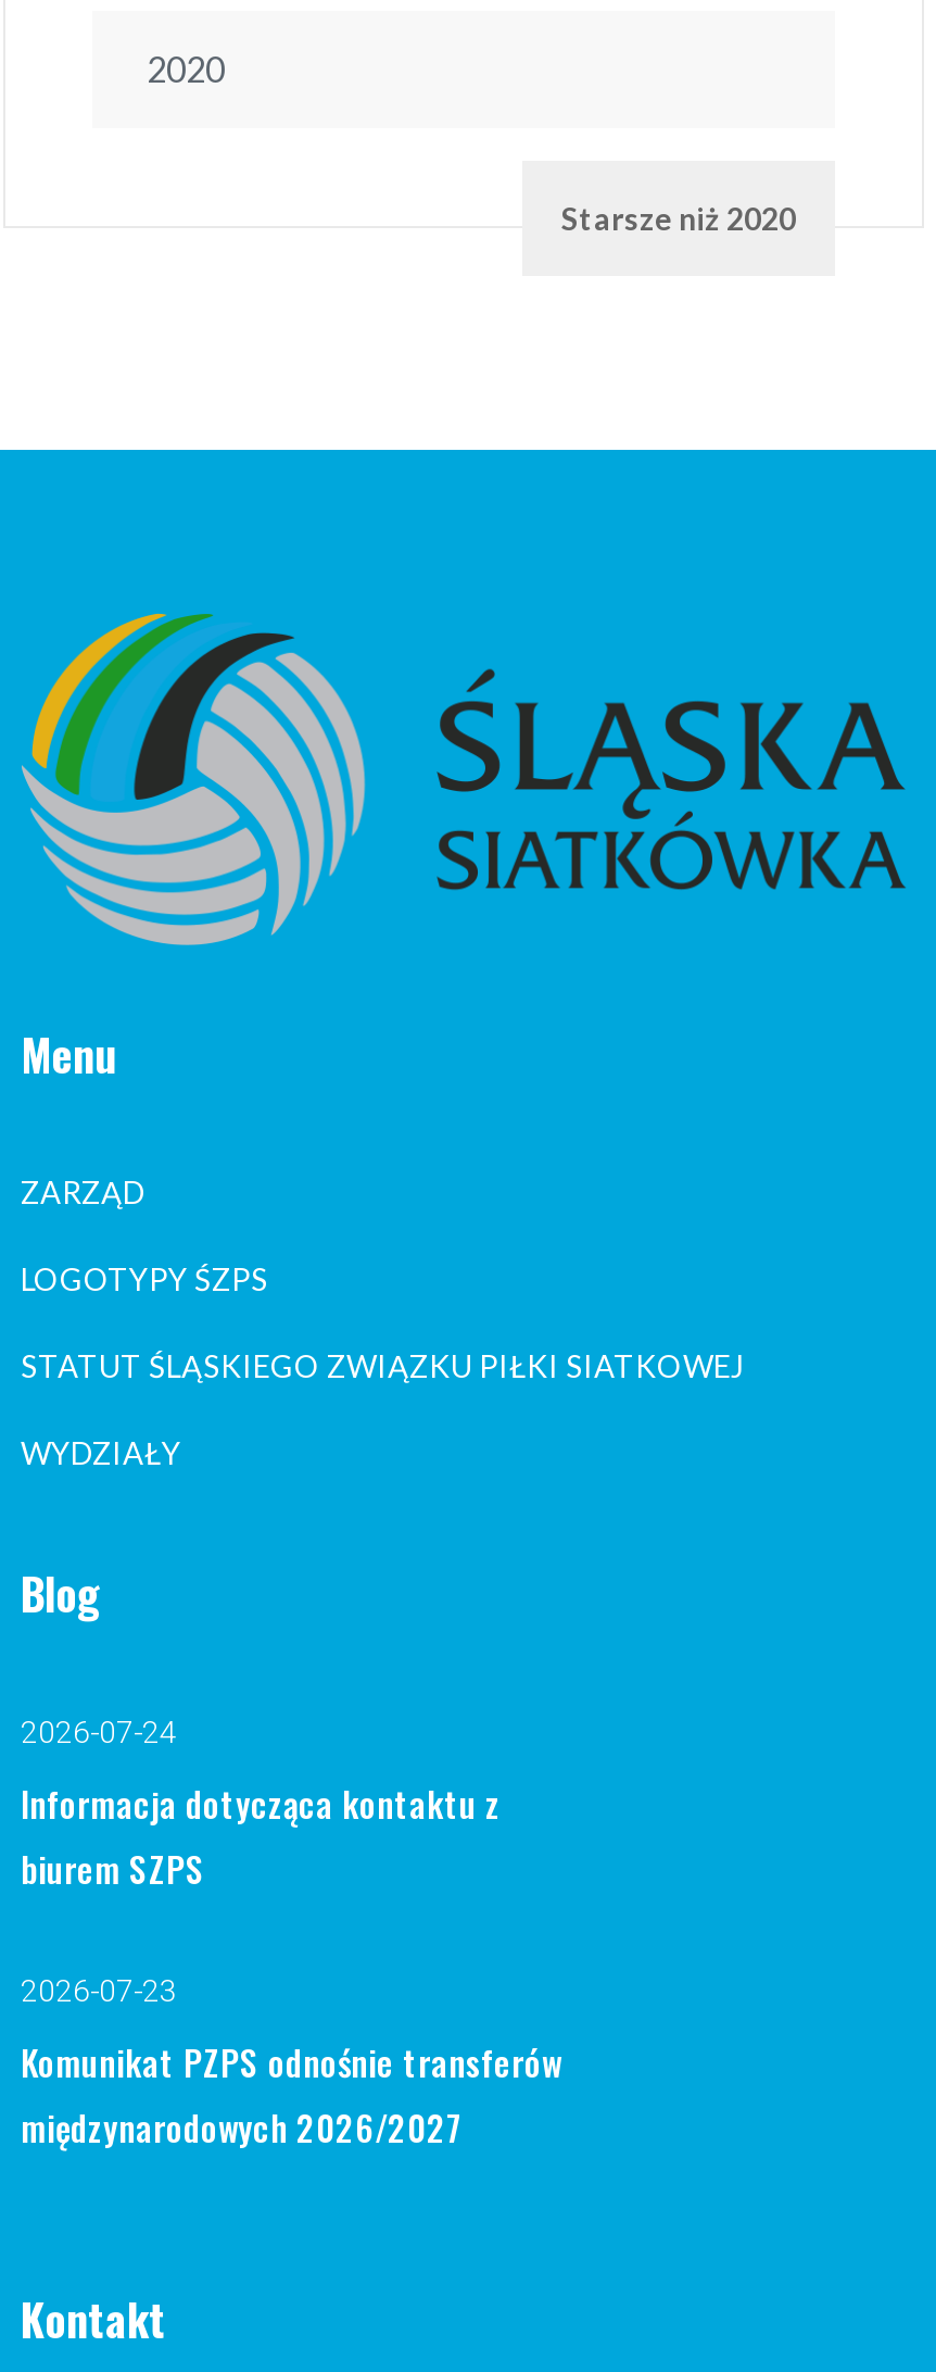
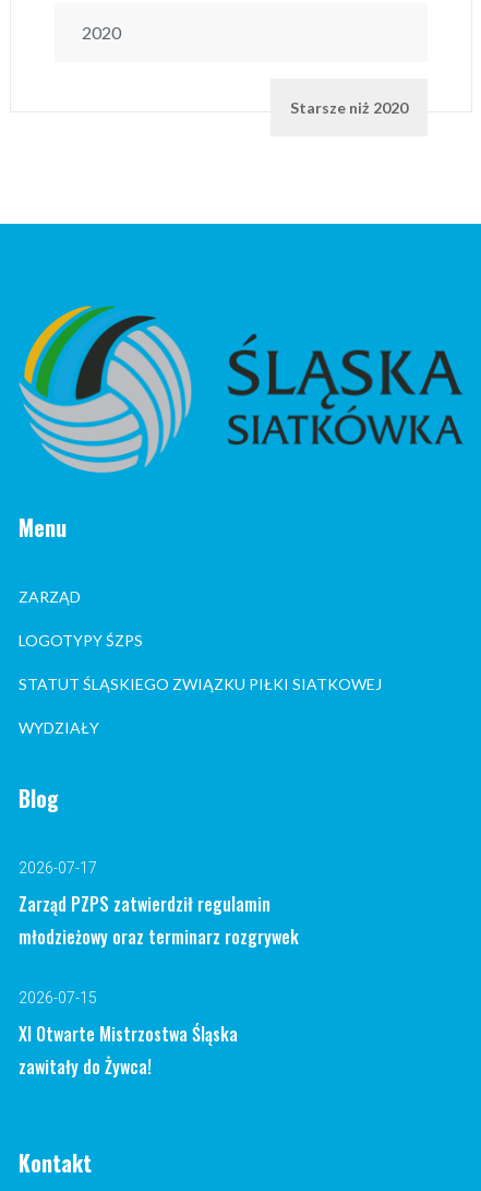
- 2026-07-24
+ 2026-07-17

- Informacja dotycząca kontaktu z
- biurem SZPS
+ Zarząd PZPS zatwierdził regulamin
+ młodzieżowy oraz terminarz rozgrywek

- 2026-07-23
+ 2026-07-15

- Komunikat PZPS odnośnie transferów
- międzynarodowych 2026/2027
+ XI Otwarte Mistrzostwa Śląska
+ zawitały do Żywca!
